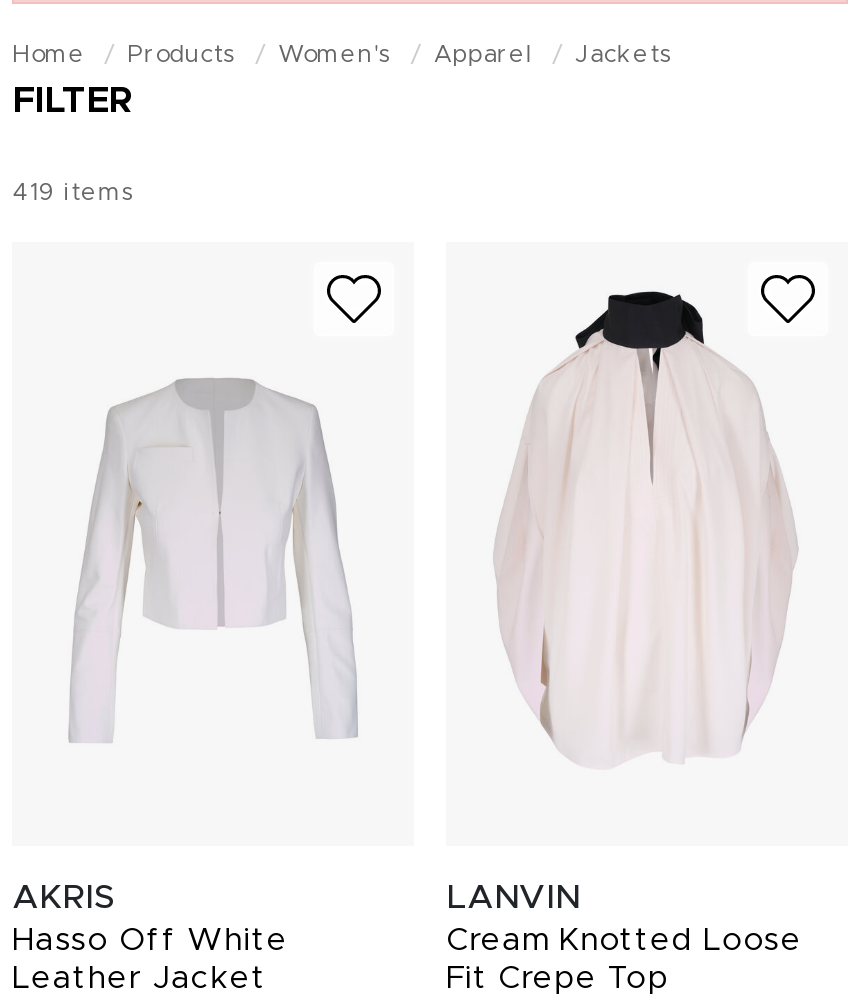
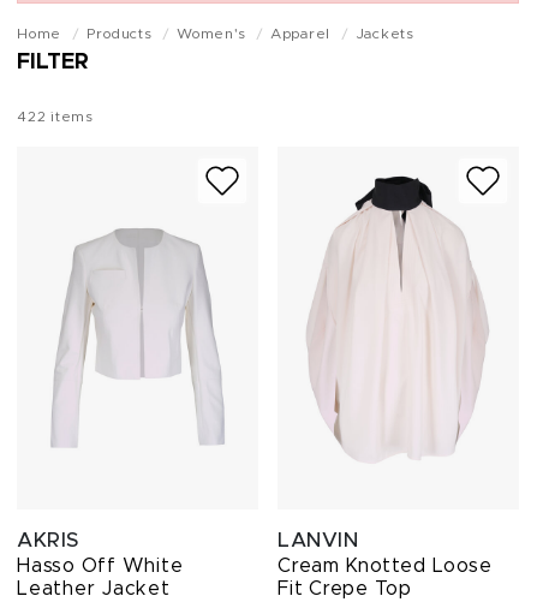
- 419 items
+ 422 items
